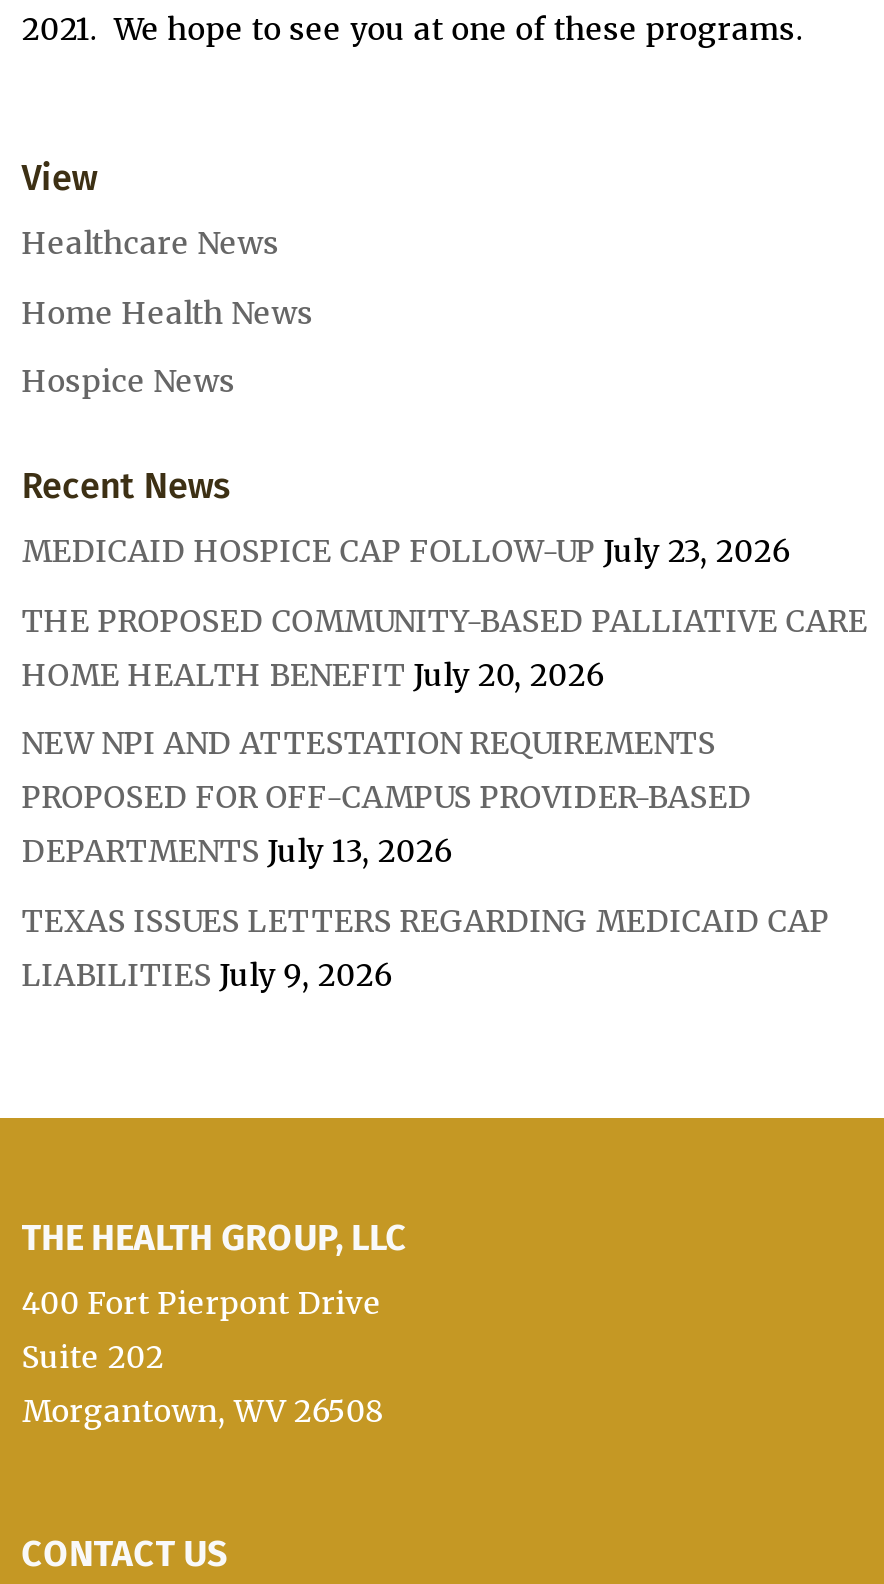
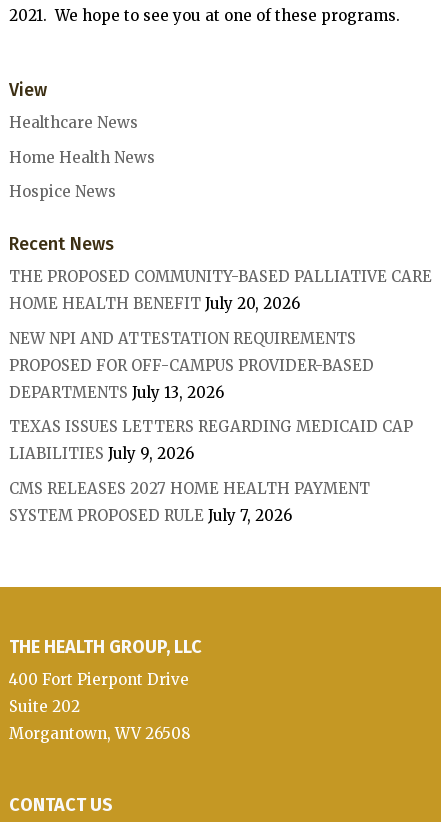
- MEDICAID HOSPICE CAP FOLLOW-UP July 23, 2026

moved up: THE PROPOSED COMMUNITY-BASED PALLIATIVE CARE | HOME HEALTH BENEFIT July 20, 2026 | NEW NPI AND ATTESTATION REQUIREMENTS | PROPOSED FOR OFF-CAMPUS PROVIDER-BASED | DEPARTMENTS July 13, 2026 | TEXAS ISSUES LETTERS REGARDING MEDICAID CAP | LIABILITIES July 9, 2026

+ CMS RELEASES 2027 HOME HEALTH PAYMENT
+ SYSTEM PROPOSED RULE July 7, 2026
